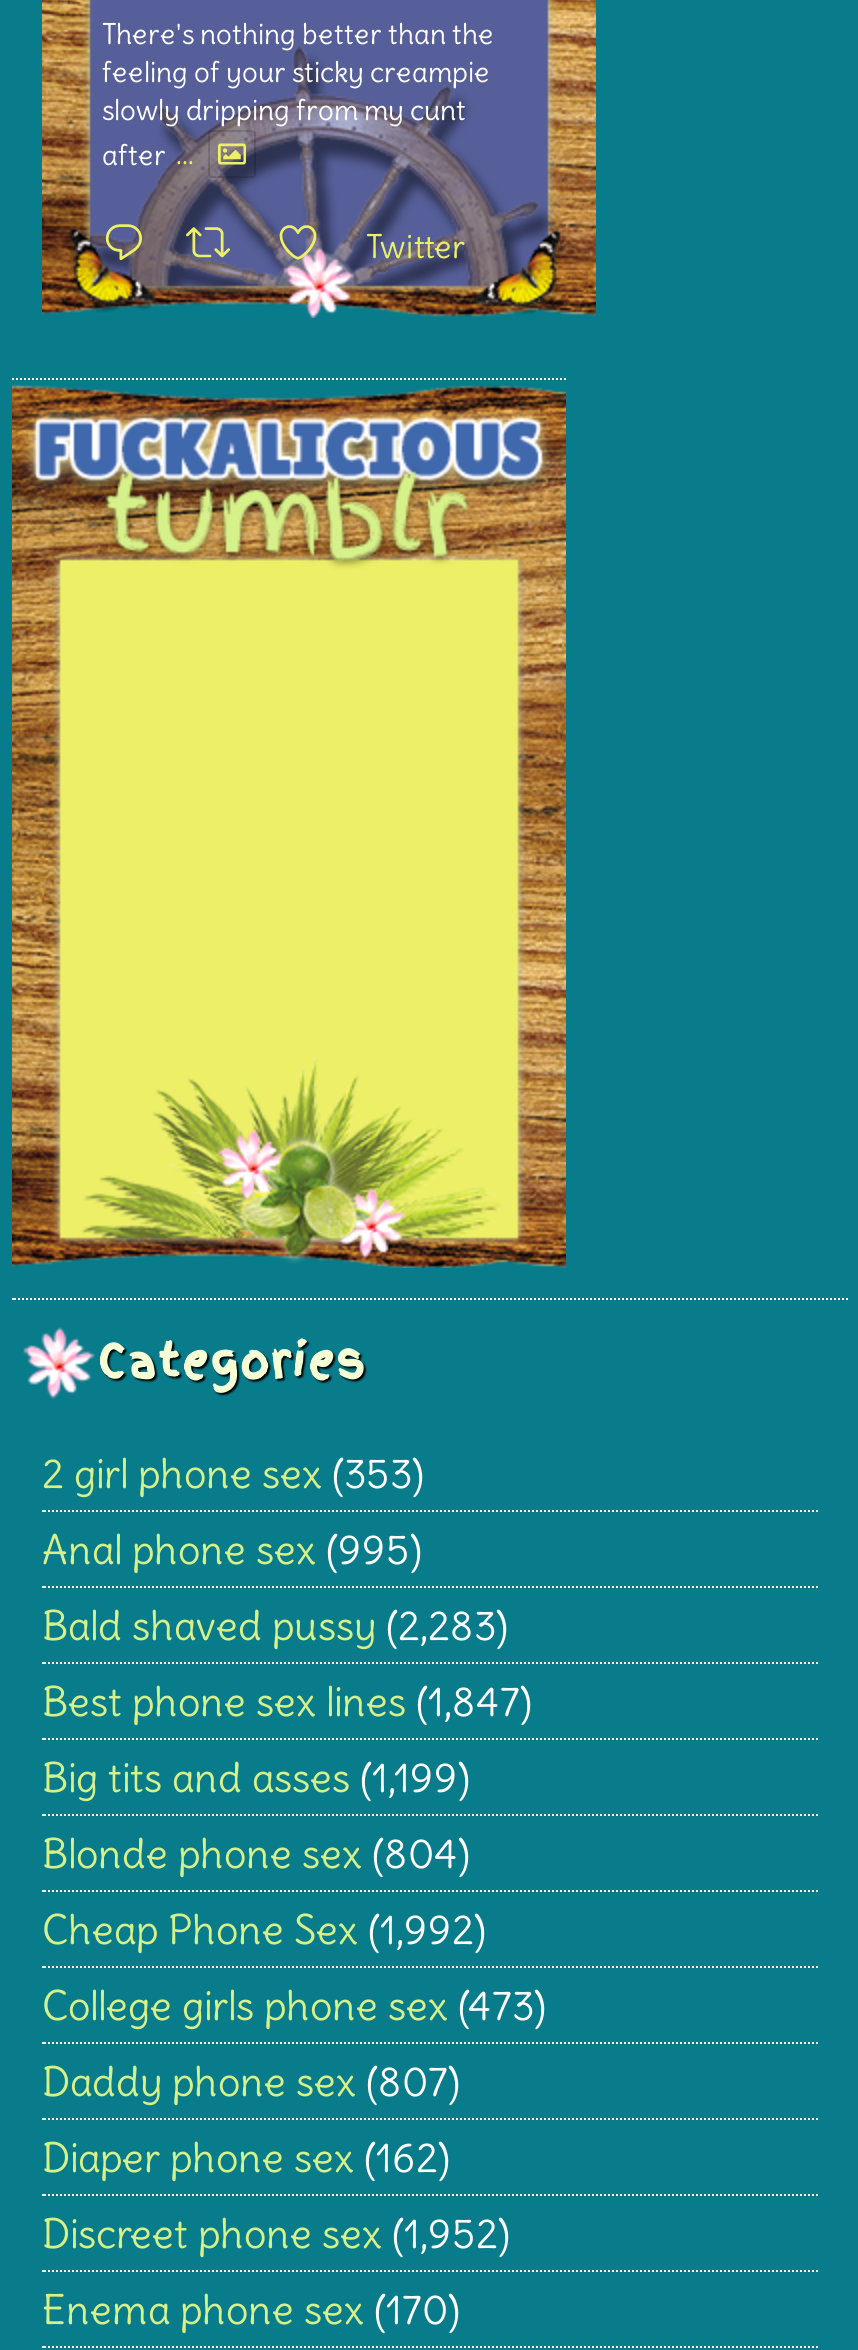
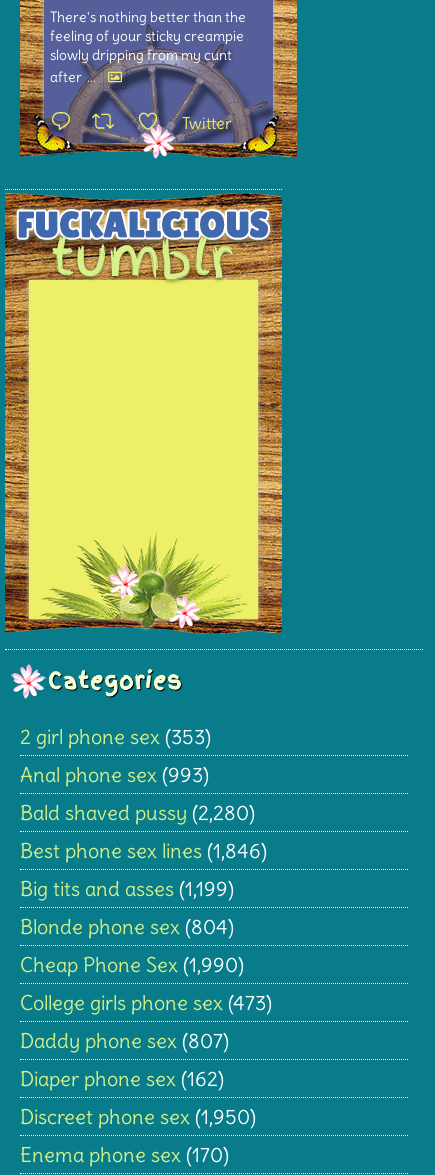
- Anal phone sex (995)
+ Anal phone sex (993)

- Bald shaved pussy (2,283)
+ Bald shaved pussy (2,280)

- Best phone sex lines (1,847)
+ Best phone sex lines (1,846)

- Cheap Phone Sex (1,992)
+ Cheap Phone Sex (1,990)

- Discreet phone sex (1,952)
+ Discreet phone sex (1,950)
